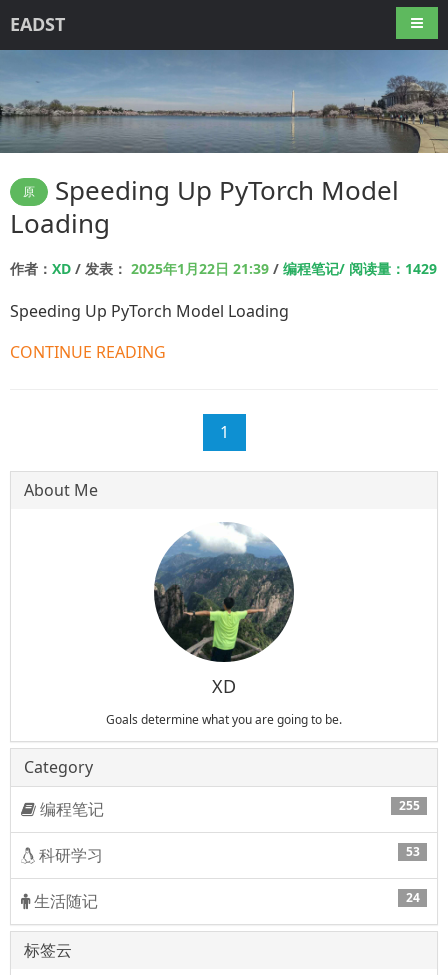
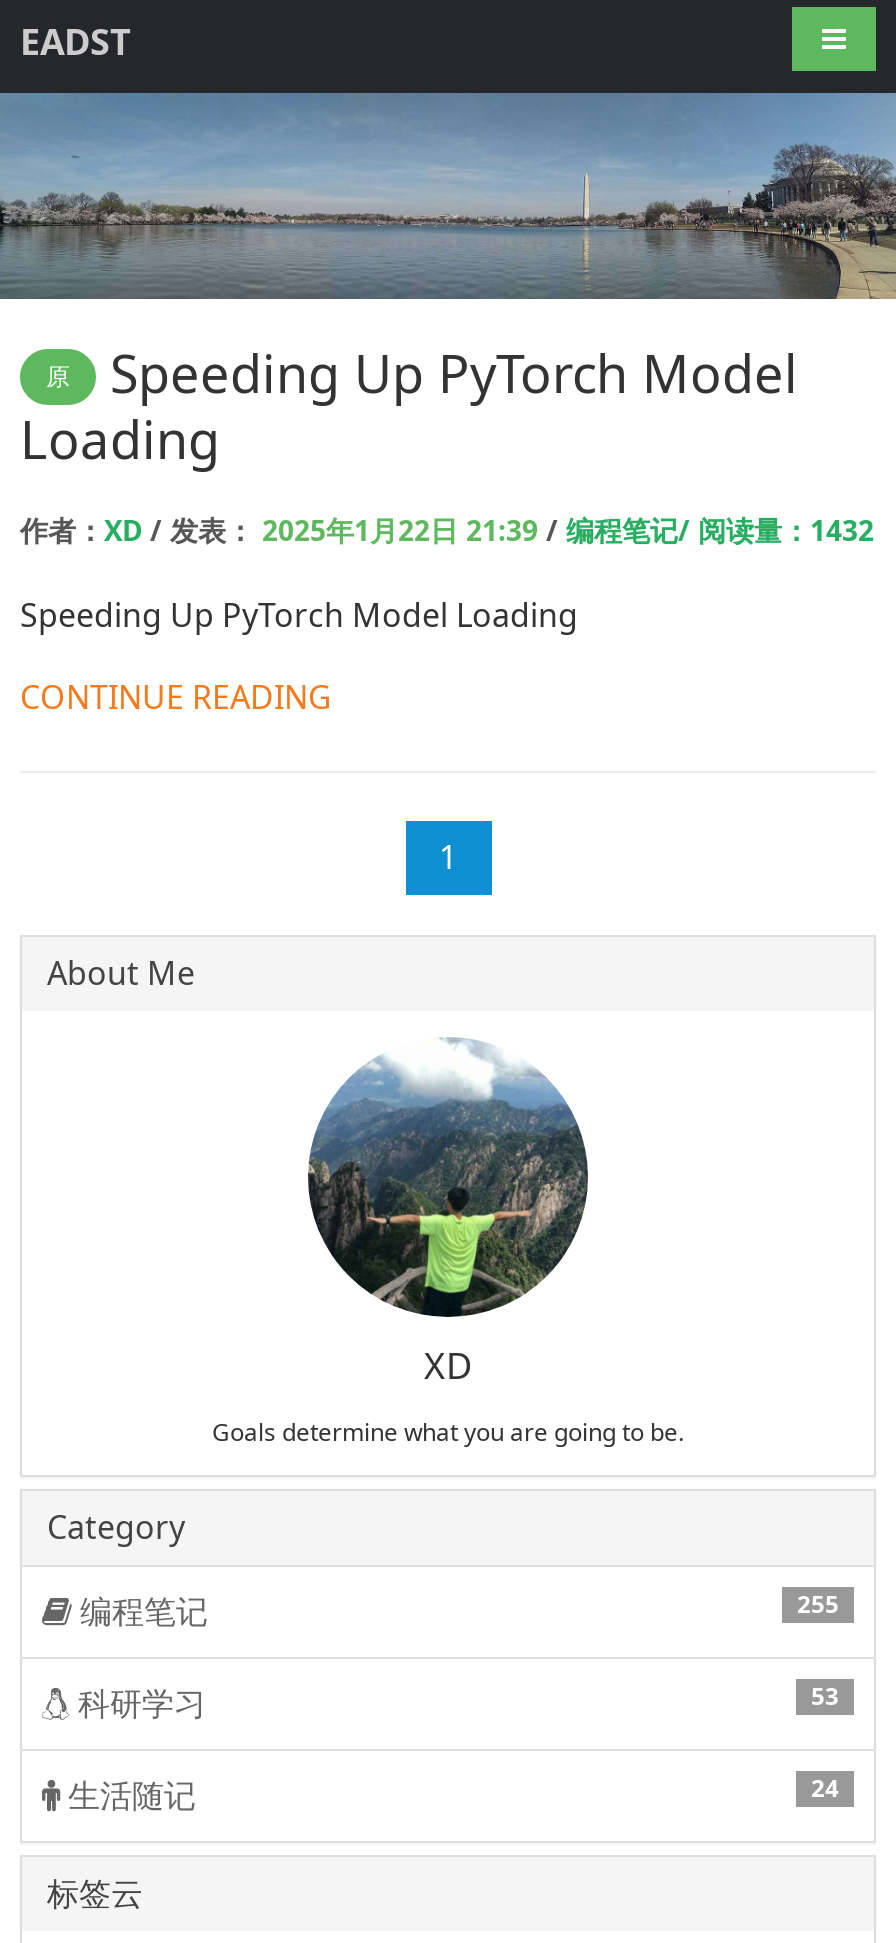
- 作者：XD / 发表：2025年1月22日 21:39 /编程笔记/ 阅读量：1429
+ 作者：XD / 发表：2025年1月22日 21:39 /编程笔记/ 阅读量：1432
